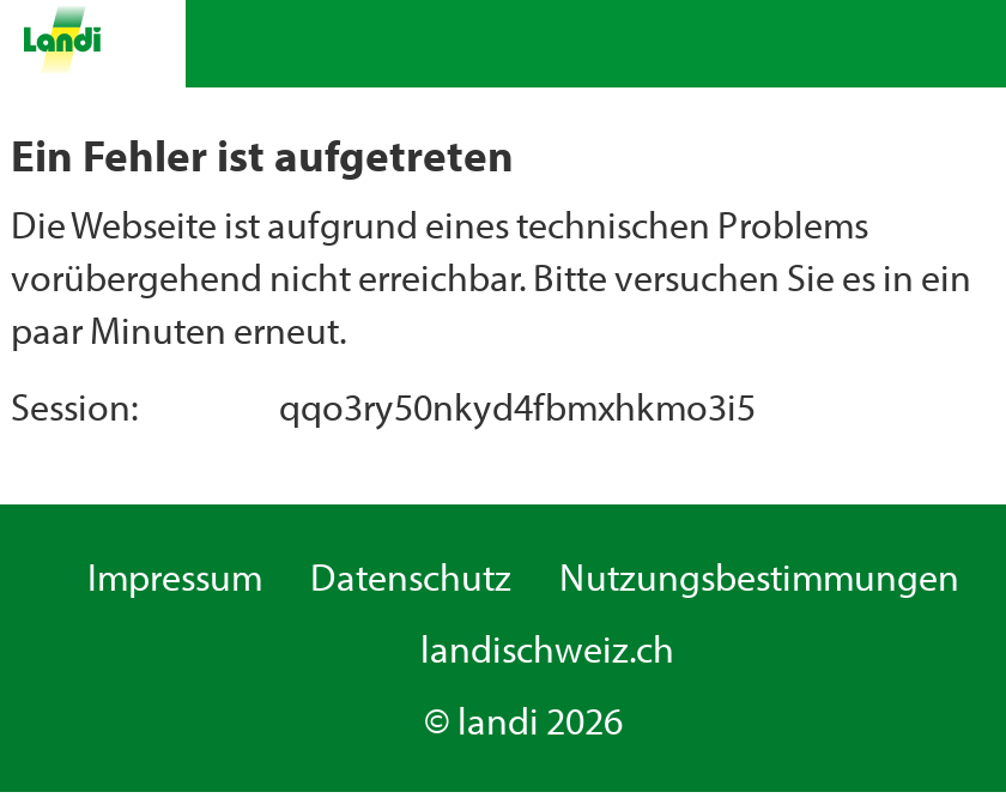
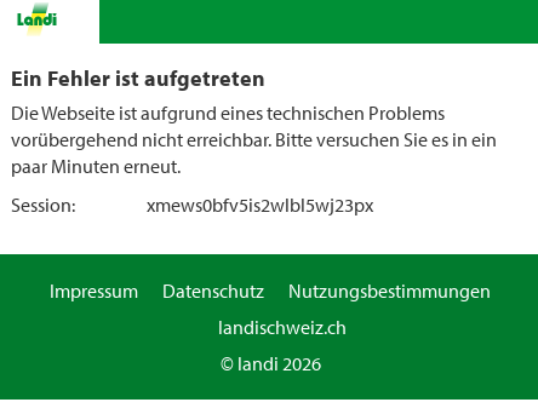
- qqo3ry50nkyd4fbmxhkmo3i5
+ xmews0bfv5is2wlbl5wj23px
